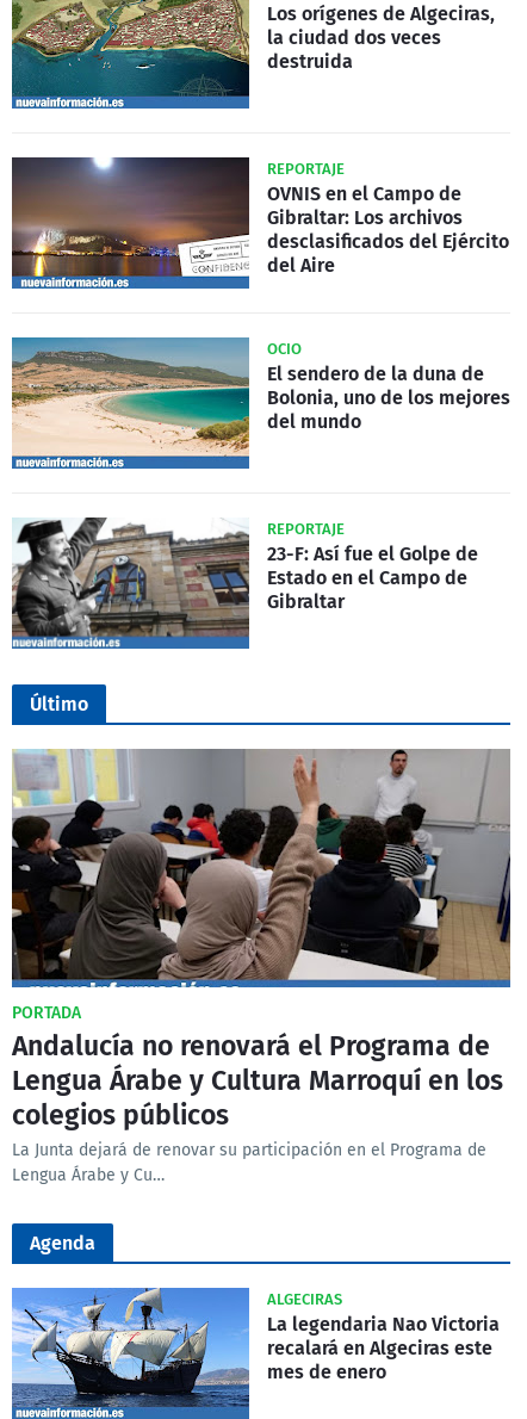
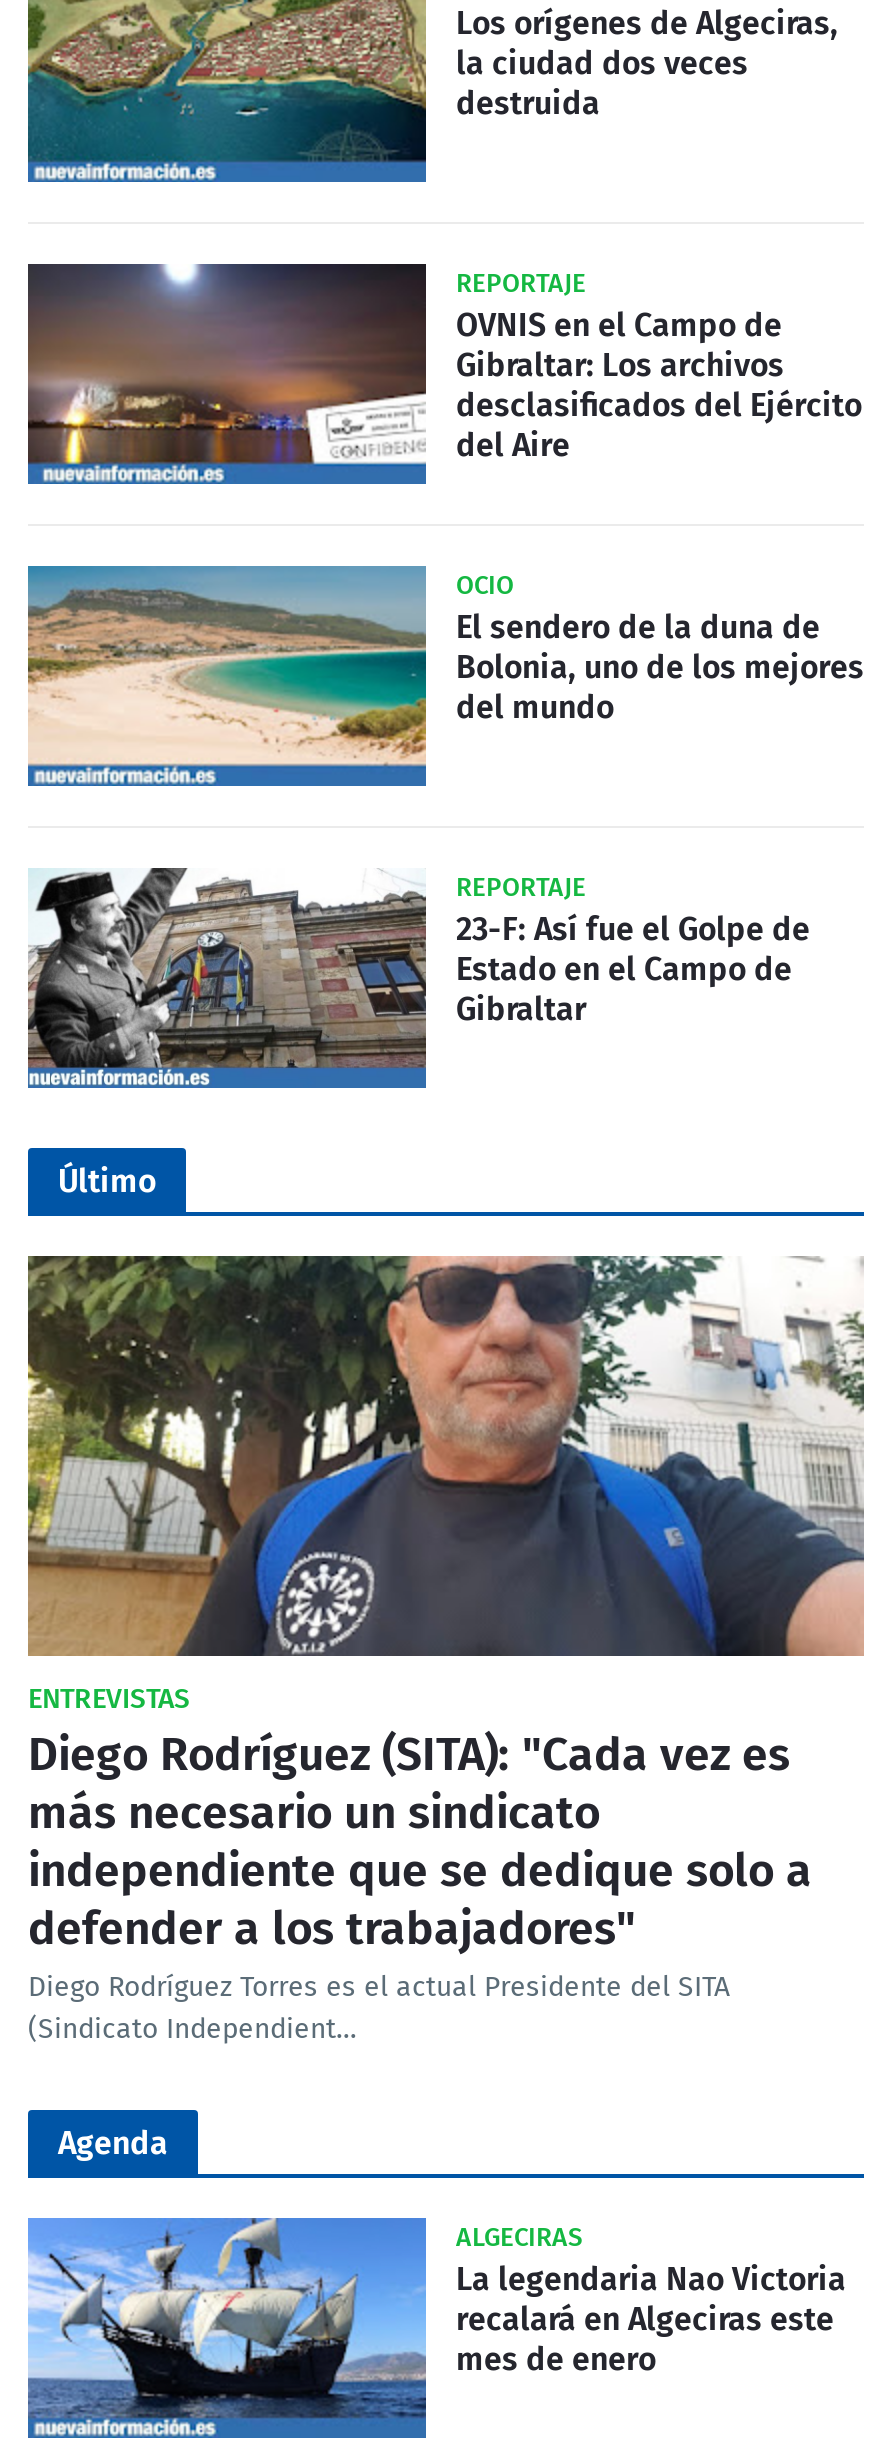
- [image]
- PORTADA
- Andalucía no renovará el Programa de
- Lengua Árabe y Cultura Marroquí en los
- colegios públicos
- La Junta dejará de renovar su participación en el Programa de
- Lengua Árabe y Cu…
+ [image]
+ ENTREVISTAS
+ Diego Rodríguez (SITA): "Cada vez es
+ más necesario un sindicato
+ independiente que se dedique solo a
+ defender a los trabajadores"
+ Diego Rodríguez Torres es el actual Presidente del SITA
+ (Sindicato Independient…
